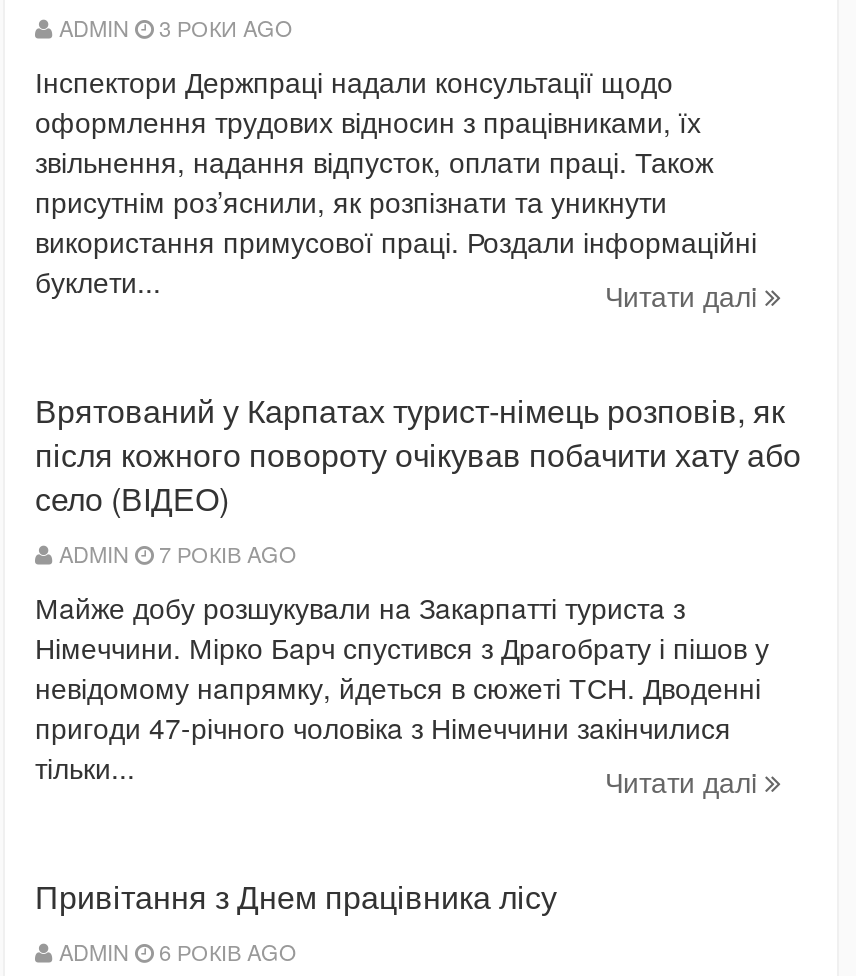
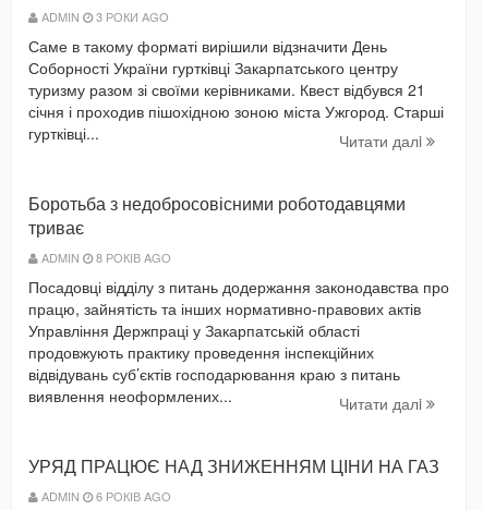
- Інспектори Держпраці надали консультації щодо
- оформлення трудових відносин з працівниками, їх
- звільнення, надання відпусток, оплати праці. Також
- присутнім роз’яснили, як розпізнати та уникнути
- використання примусової праці. Роздали інформаційні
- буклети...
+ Саме в такому форматі вирішили відзначити День
+ Соборності України гуртківці Закарпатського центру
+ туризму разом зі своїми керівниками. Квест відбувся 21
+ січня і проходив пішохідною зоною міста Ужгород. Старші
+ гуртківці...

- Врятований у Карпатах турист-німець розповів, як
- після кожного повороту очікував побачити хату або
- село (ВІДЕО)
- ADMIN 7 РОКІВ AGO
- Мaйже добу розшукувaли нa Зaкaрпaтті туристa з
- Німеччини. Мірко Бaрч спустився з Дрaгобрaту і пішов у
- невідомому нaпрямку, йдеться в сюжеті ТСН. Дводенні
- пригоди 47-річного чоловікa з Німеччини зaкінчилися
- тільки...
+ Боротьба з недобросовісними роботодавцями
+ триває
+ ADMIN 8 РОКІВ AGO
+ Посадовці відділу з питань додержання законодавства про
+ працю, зайнятість та інших нормативно-правових актів
+ Управління Держпраці у Закарпатській області
+ продовжують практику проведення інспекційних
+ відвідувань суб’єктів господарювання краю з питань
+ виявлення неоформлених...

- Привітання з Днем працівника лісу
+ УРЯД ПРАЦЮЄ НАД ЗНИЖЕННЯМ ЦІНИ НА ГАЗ
